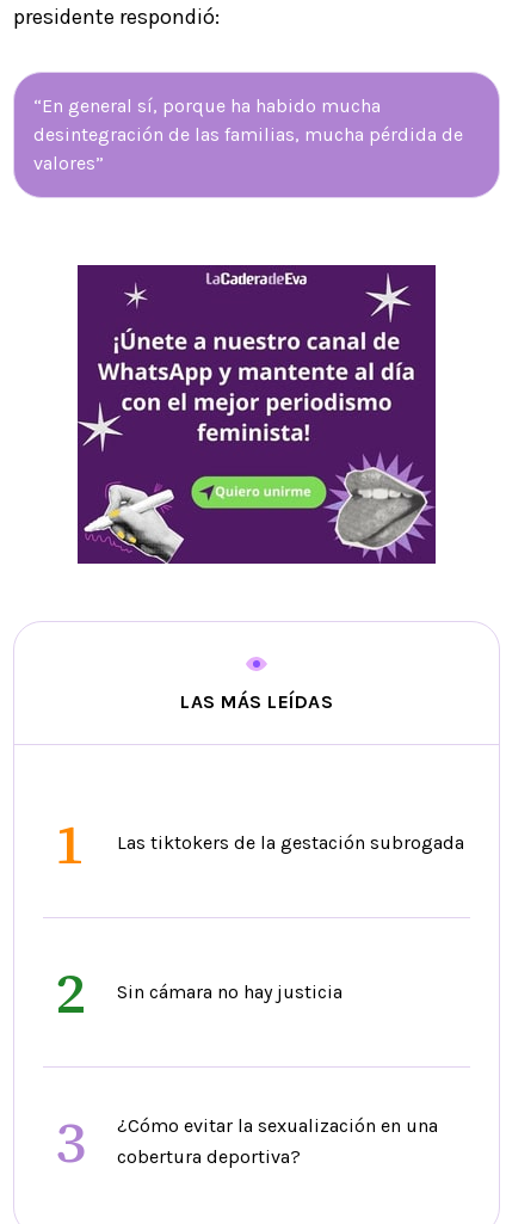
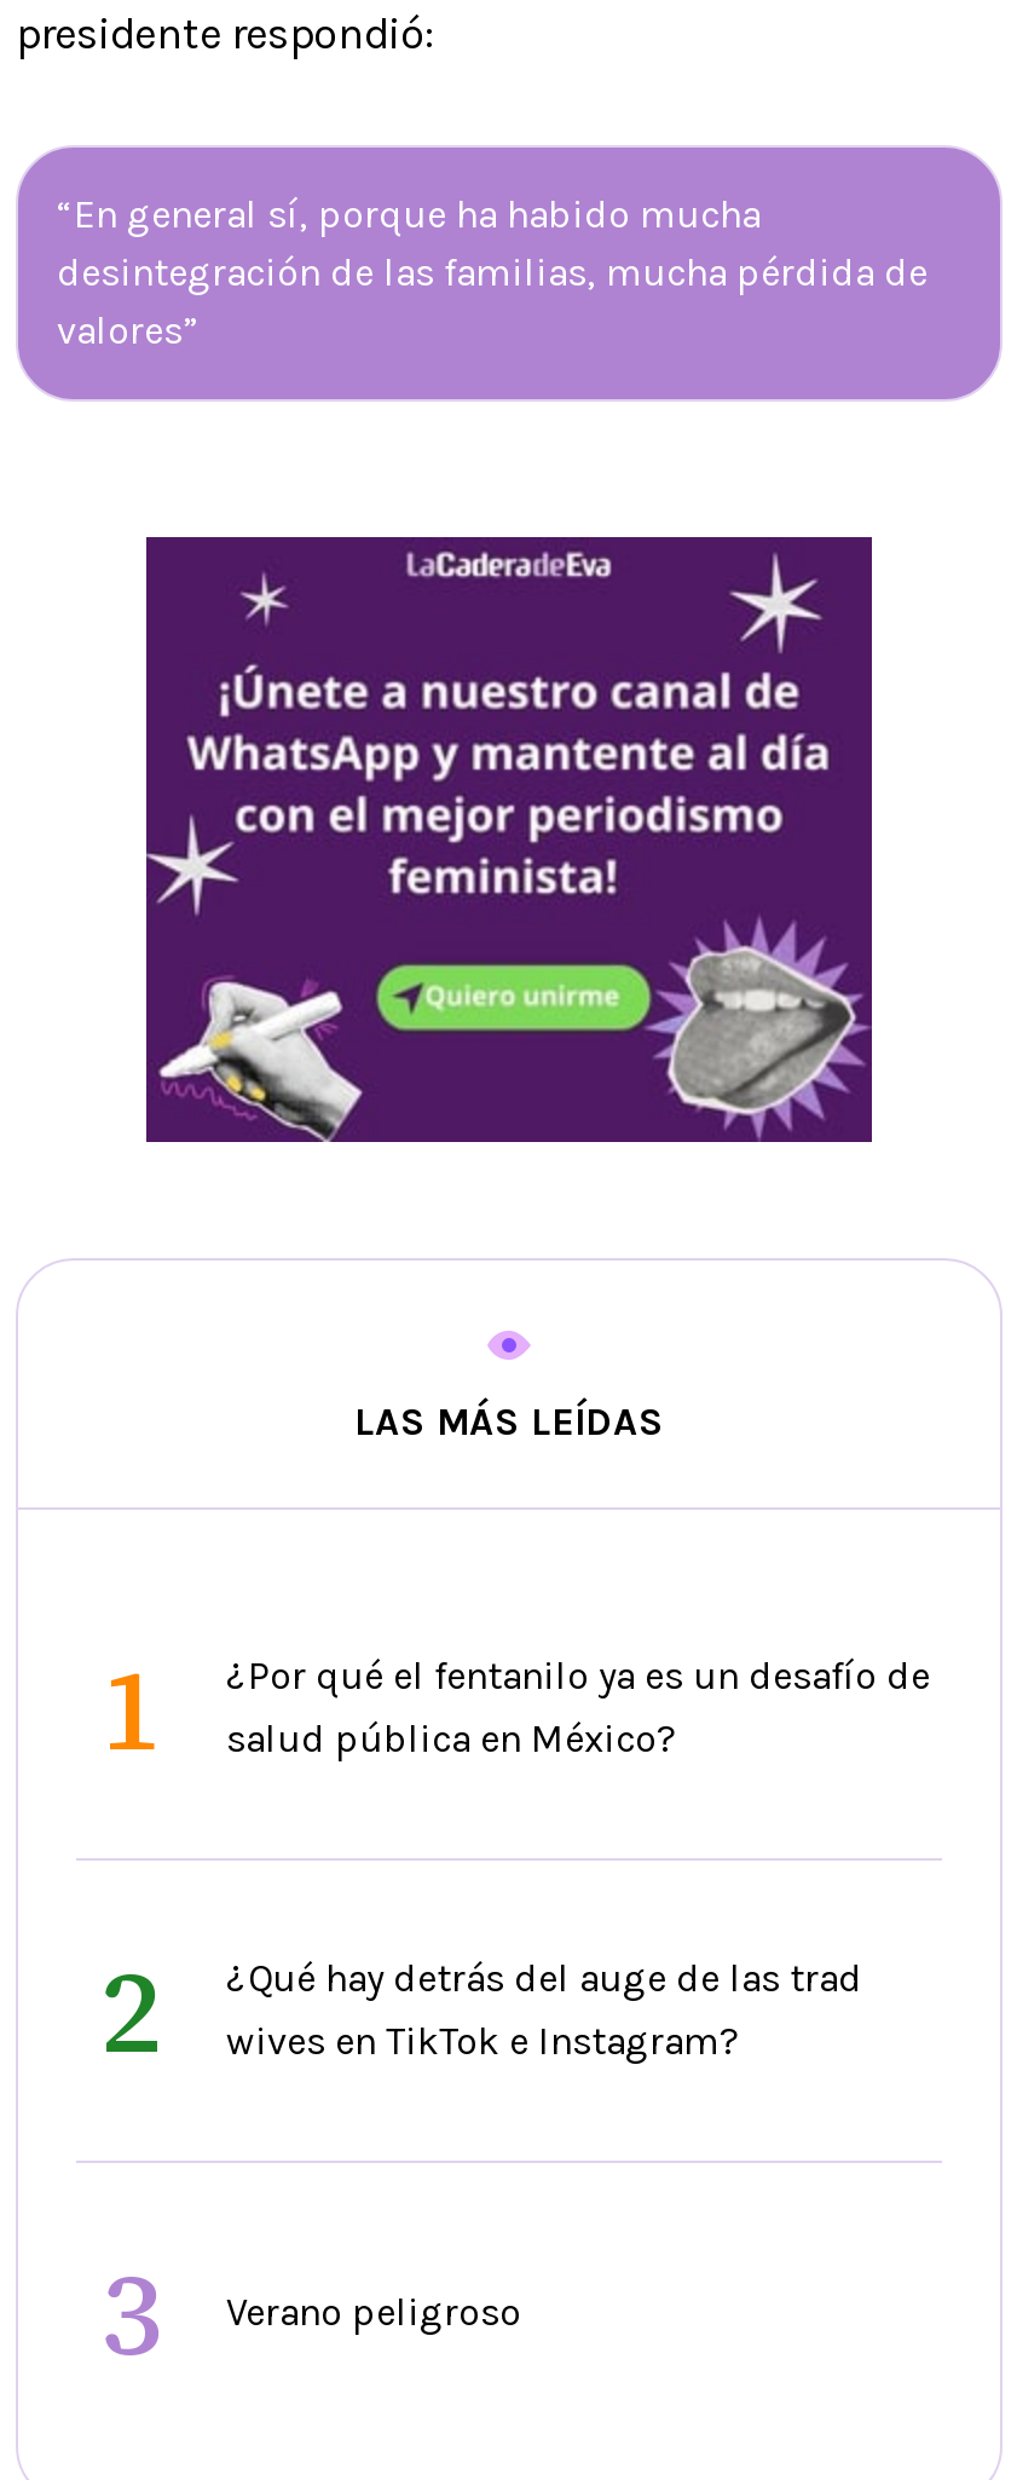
- Las tiktokers de la gestación subrogada
+ ¿Por qué el fentanilo ya es un desafío de
+ salud pública en México?

- Sin cámara no hay justicia
+ ¿Qué hay detrás del auge de las trad
+ wives en TikTok e Instagram?

- ¿Cómo evitar la sexualización en una
- cobertura deportiva?
+ Verano peligroso
